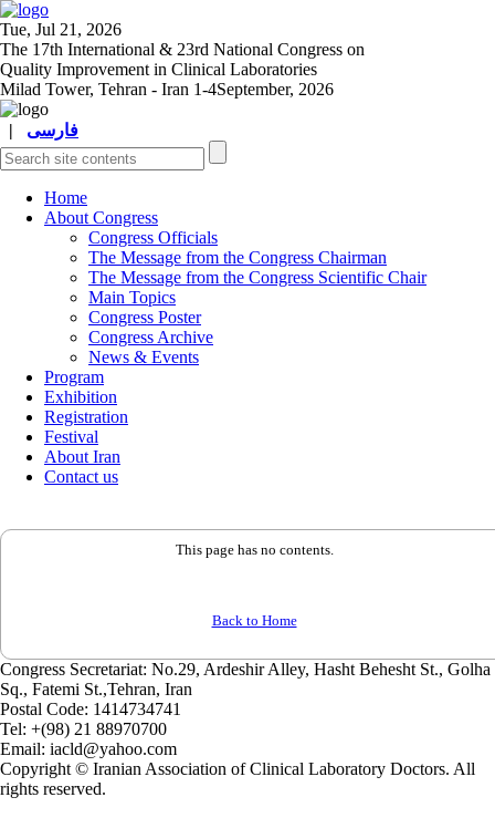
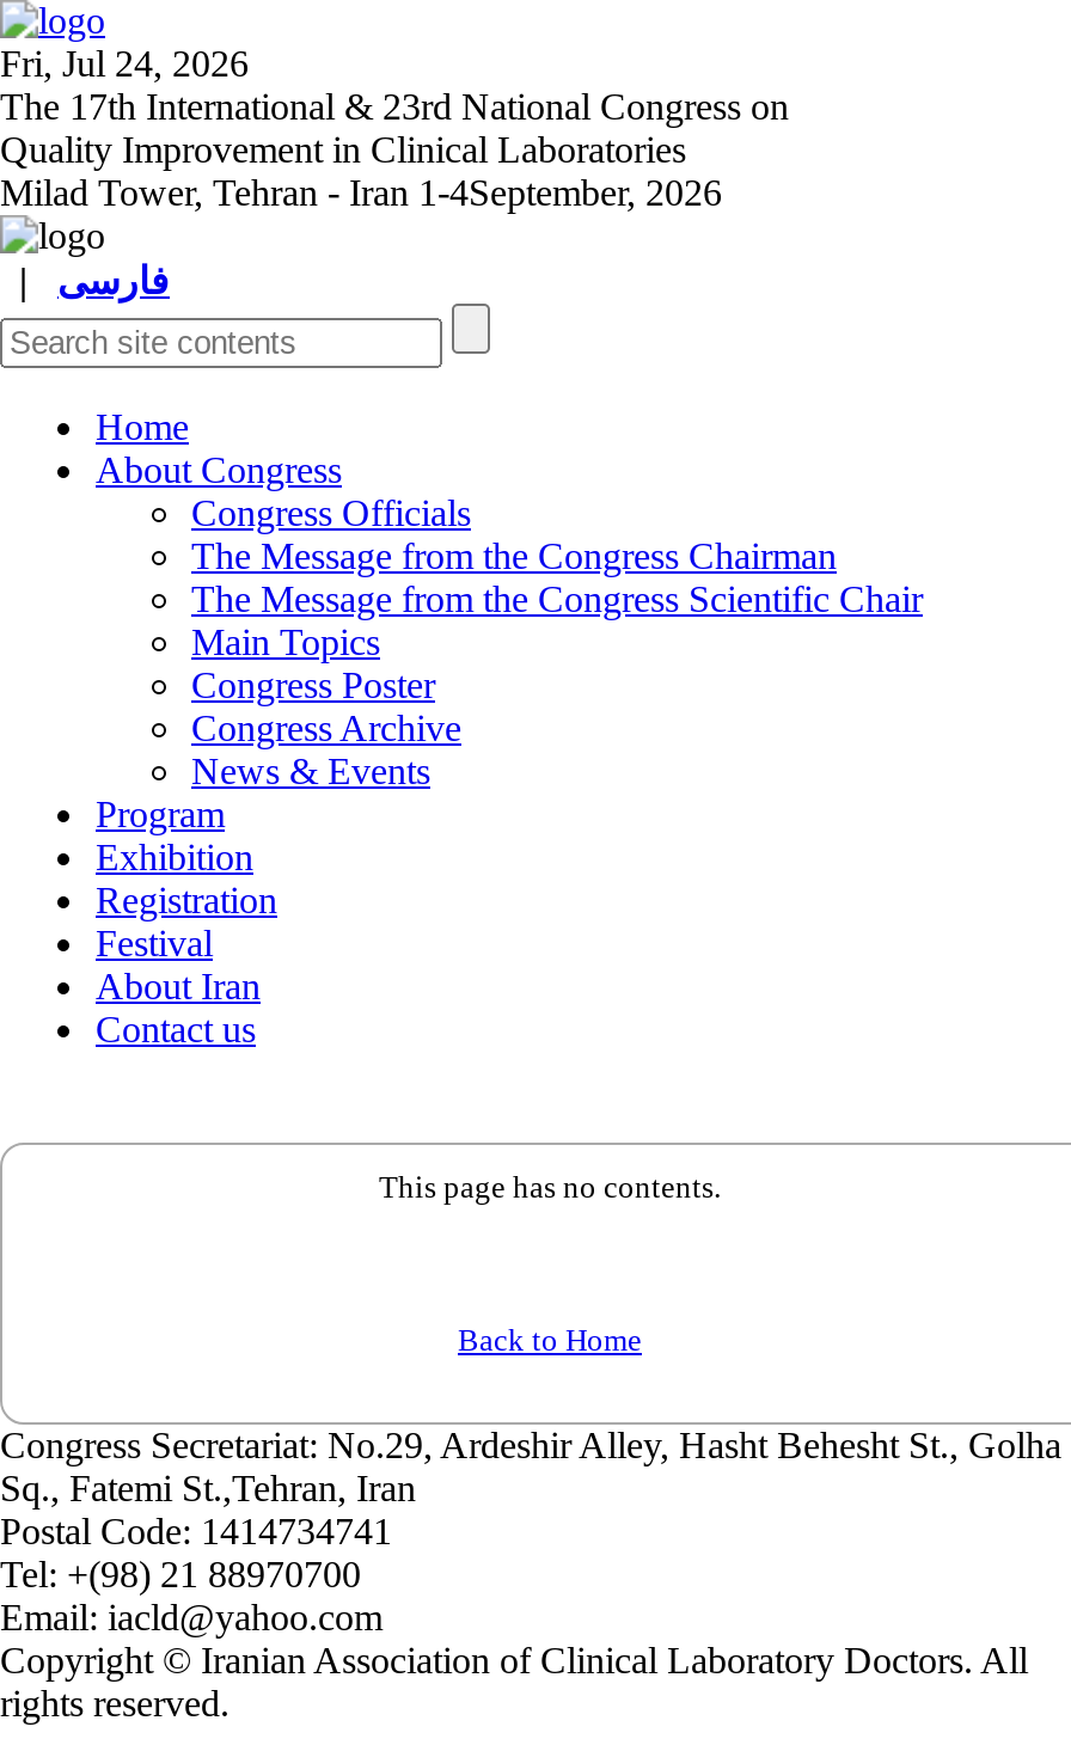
- Tue, Jul 21, 2026
+ Fri, Jul 24, 2026
